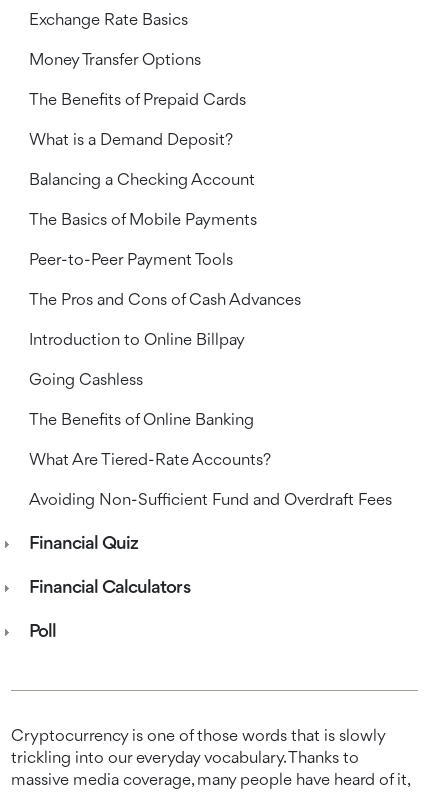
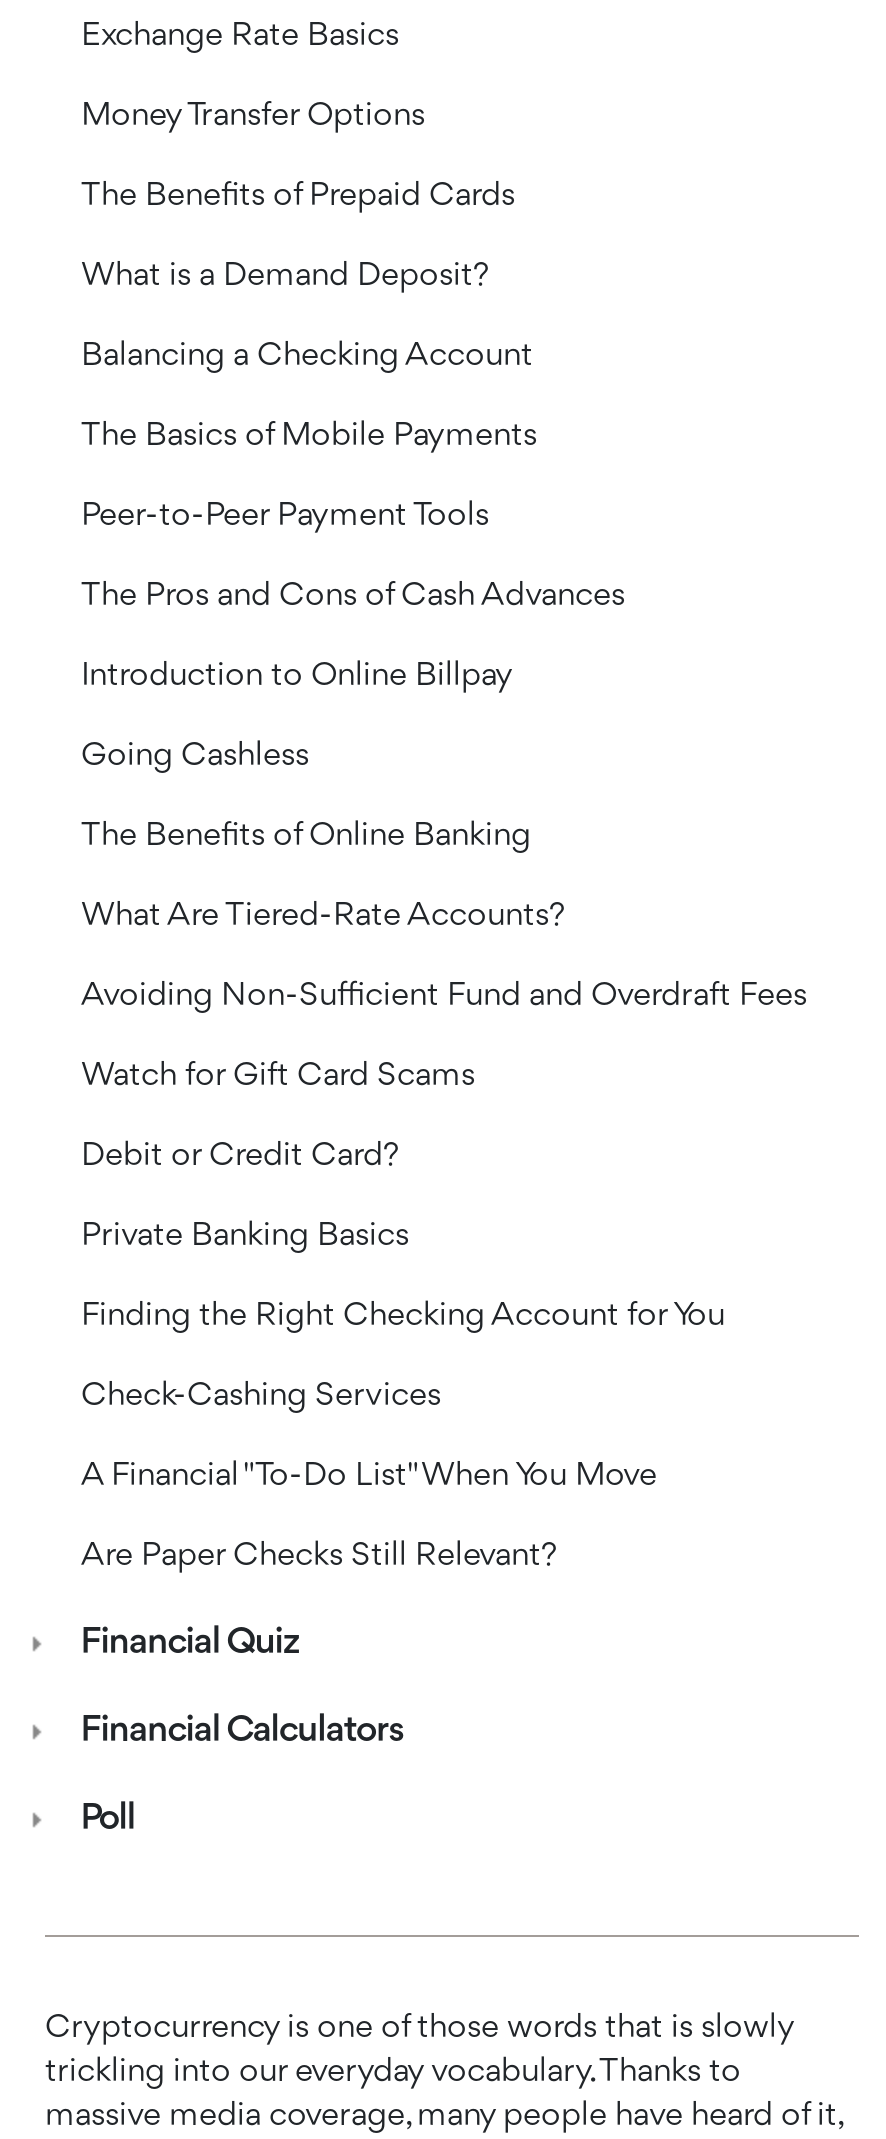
+ Watch for Gift Card Scams
+ Debit or Credit Card?
+ Private Banking Basics
+ Finding the Right Checking Account for You
+ Check-Cashing Services
+ A Financial "To-Do List" When You Move
+ Are Paper Checks Still Relevant?
